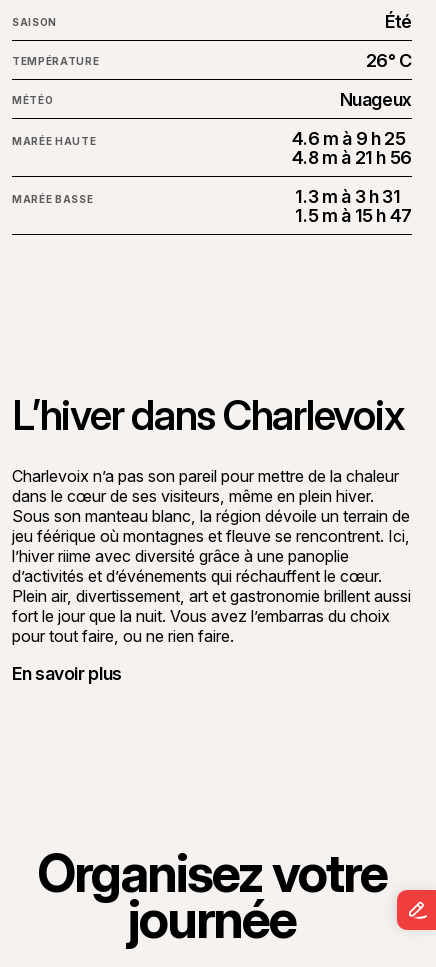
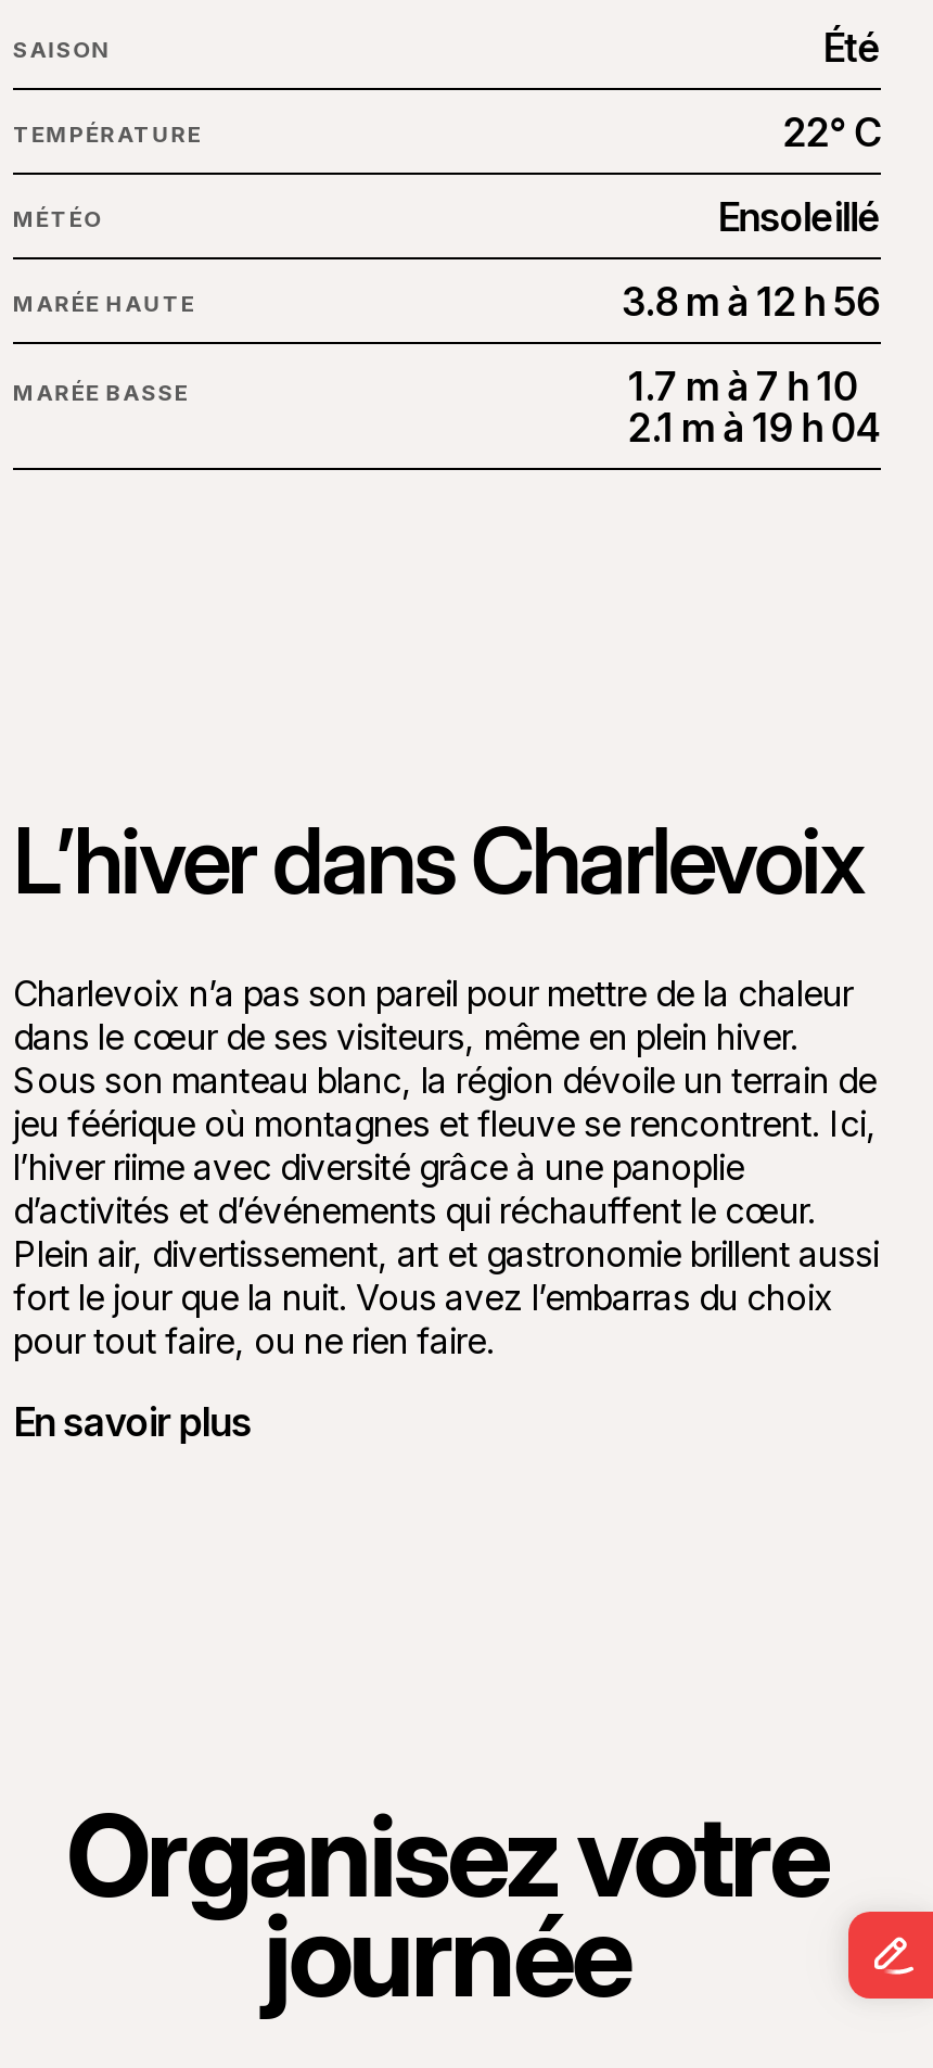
- 26° C
+ 22° C

- Nuageux
+ Ensoleillé

- 4.6 m à 9 h 25
- 4.8 m à 21 h 56
+ 3.8 m à 12 h 56

- 1.3 m à 3 h 31
+ 1.7 m à 7 h 10

- 1.5 m à 15 h 47
+ 2.1 m à 19 h 04

- [image]
+ [image]
